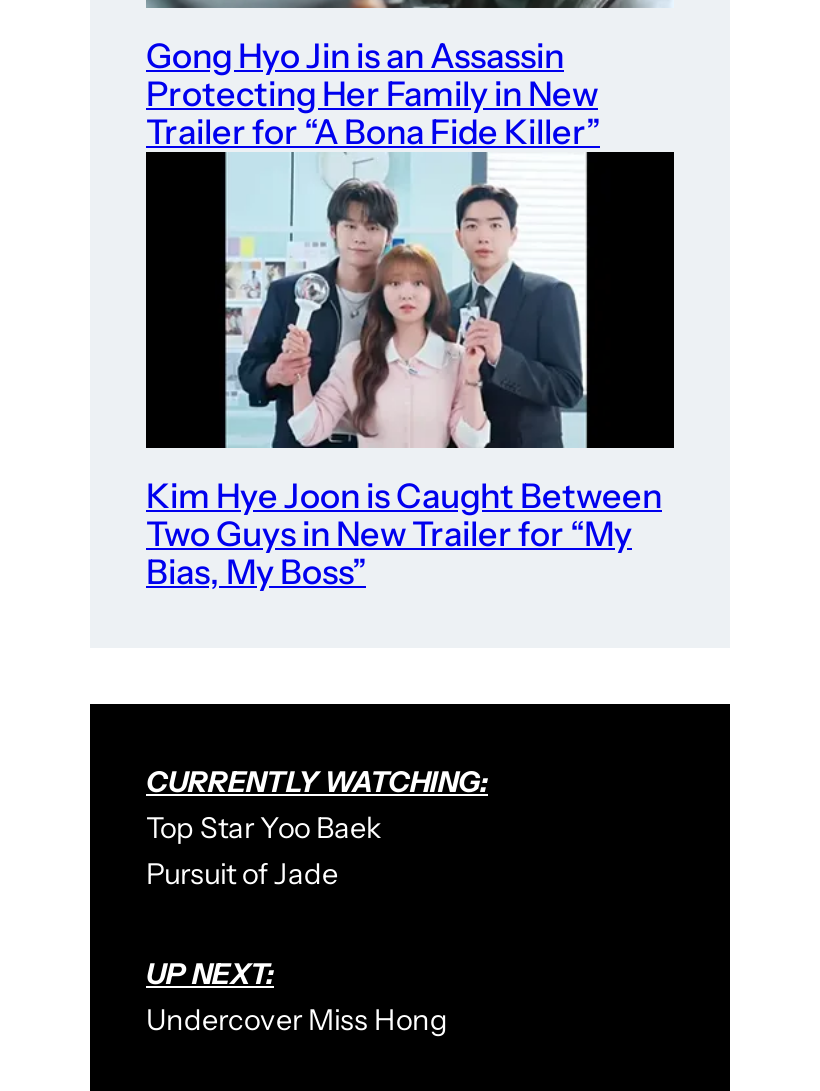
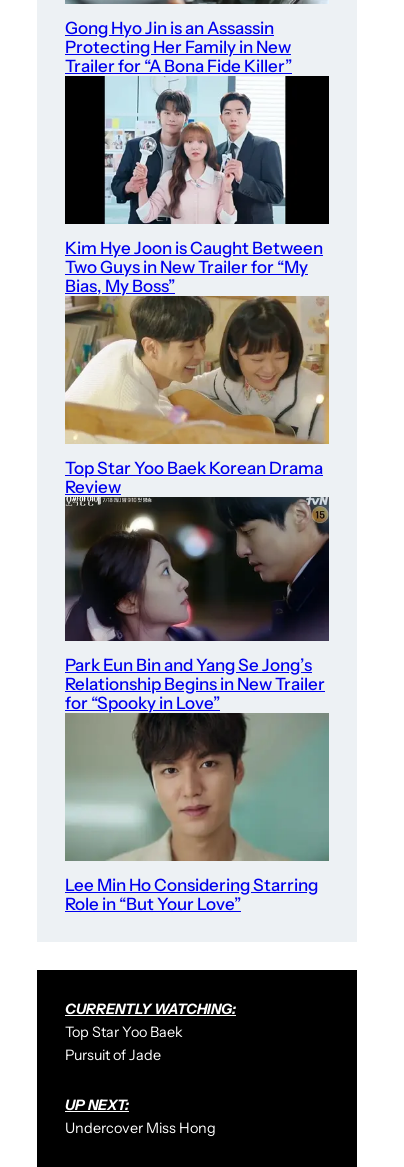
+ [image]
+ Top Star Yoo Baek Korean Drama
+ Review

+ [image]
+ Park Eun Bin and Yang Se Jong’s
+ Relationship Begins in New Trailer
+ for “Spooky in Love”

+ [image]
+ Lee Min Ho Considering Starring
+ Role in “But Your Love”
